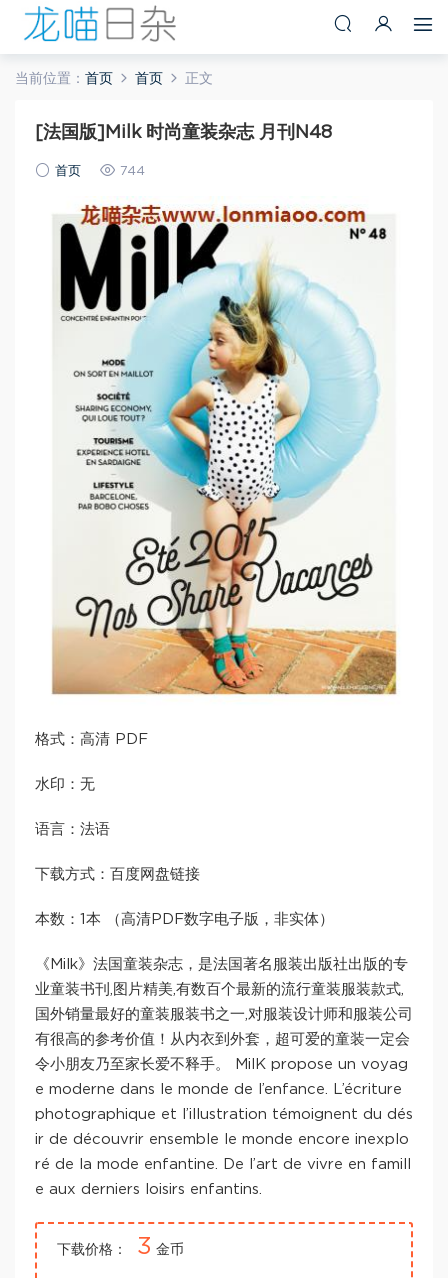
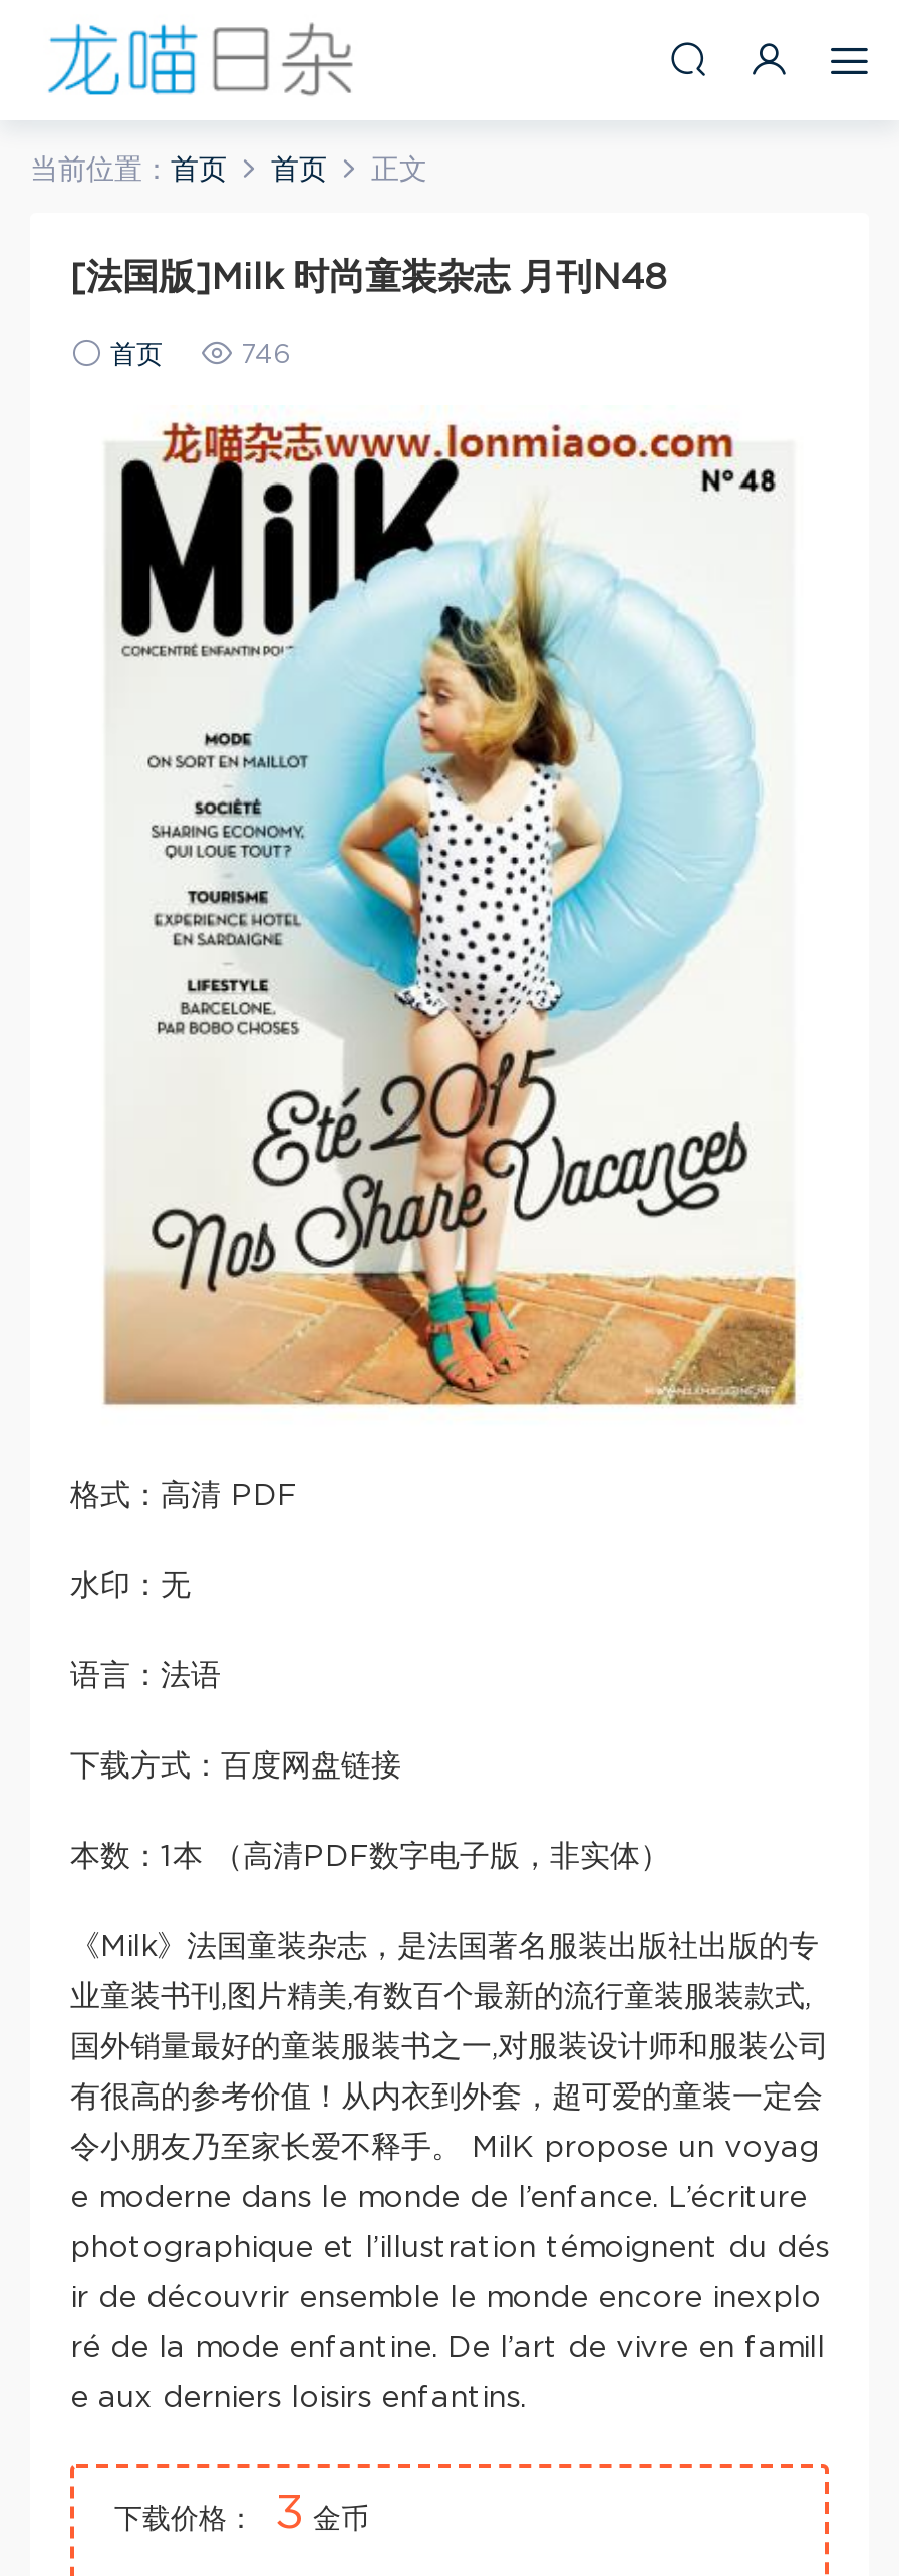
- 744
+ 746
